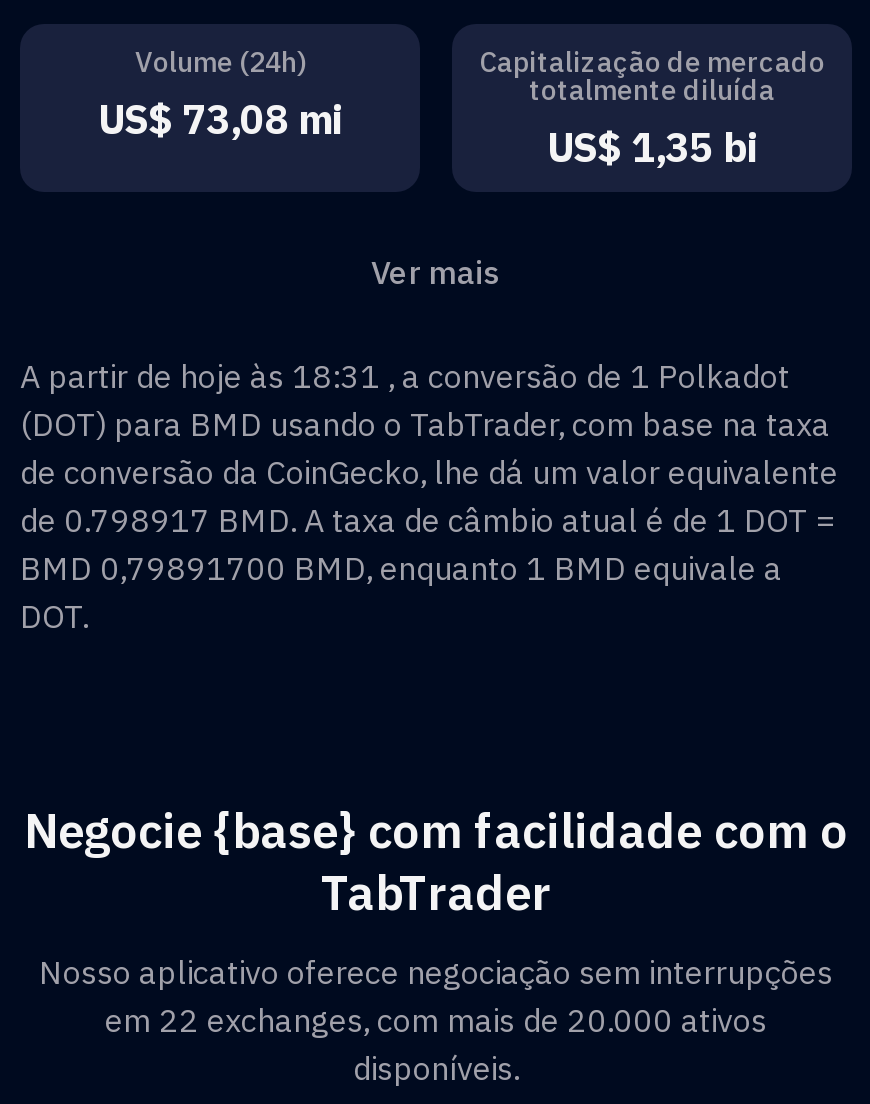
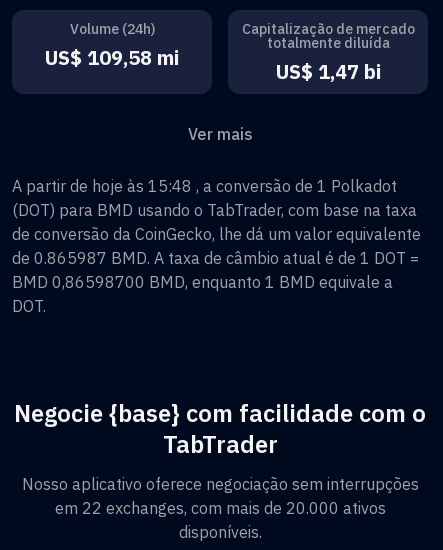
- US$ 73,08 mi
+ US$ 109,58 mi

- US$ 1,35 bi
+ US$ 1,47 bi

- A partir de hoje às 18:31 , a conversão de 1 Polkadot
+ A partir de hoje às 15:48 , a conversão de 1 Polkadot

- de 0.798917 BMD. A taxa de câmbio atual é de 1 DOT =
+ de 0.865987 BMD. A taxa de câmbio atual é de 1 DOT =

- BMD 0,79891700 BMD, enquanto 1 BMD equivale a
+ BMD 0,86598700 BMD, enquanto 1 BMD equivale a
